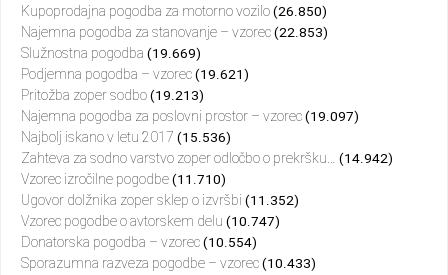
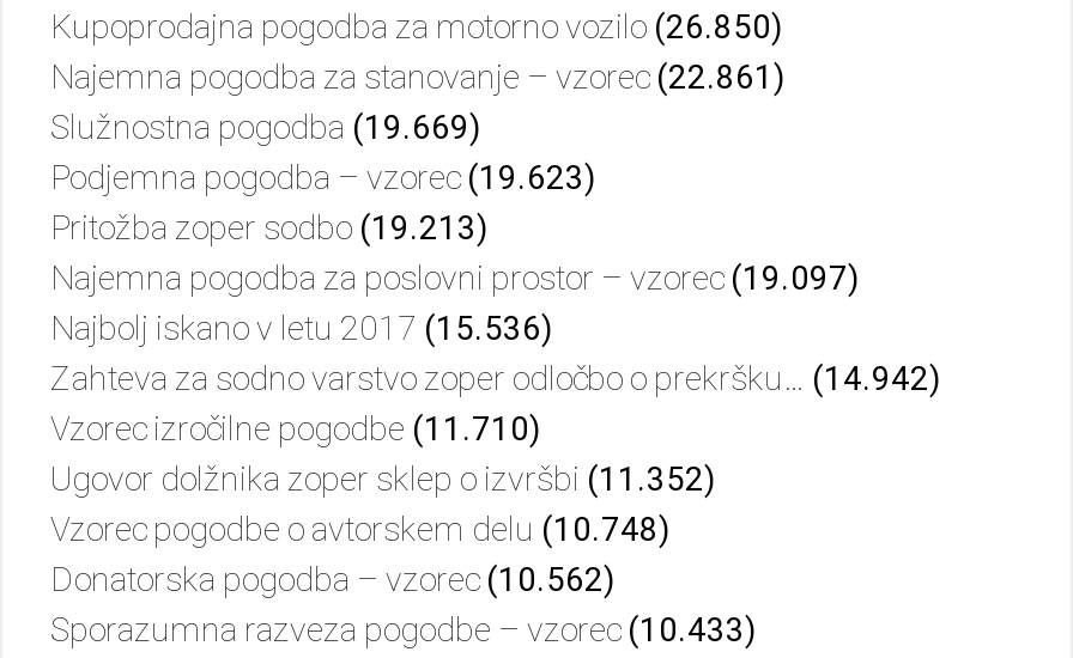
- Najemna pogodba za stanovanje – vzorec (22.853)
+ Najemna pogodba za stanovanje – vzorec (22.861)

- Podjemna pogodba – vzorec (19.621)
+ Podjemna pogodba – vzorec (19.623)

- Vzorec pogodbe o avtorskem delu (10.747)
+ Vzorec pogodbe o avtorskem delu (10.748)

- Donatorska pogodba – vzorec (10.554)
+ Donatorska pogodba – vzorec (10.562)
